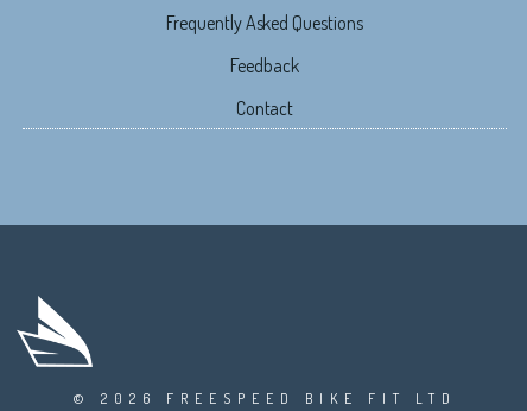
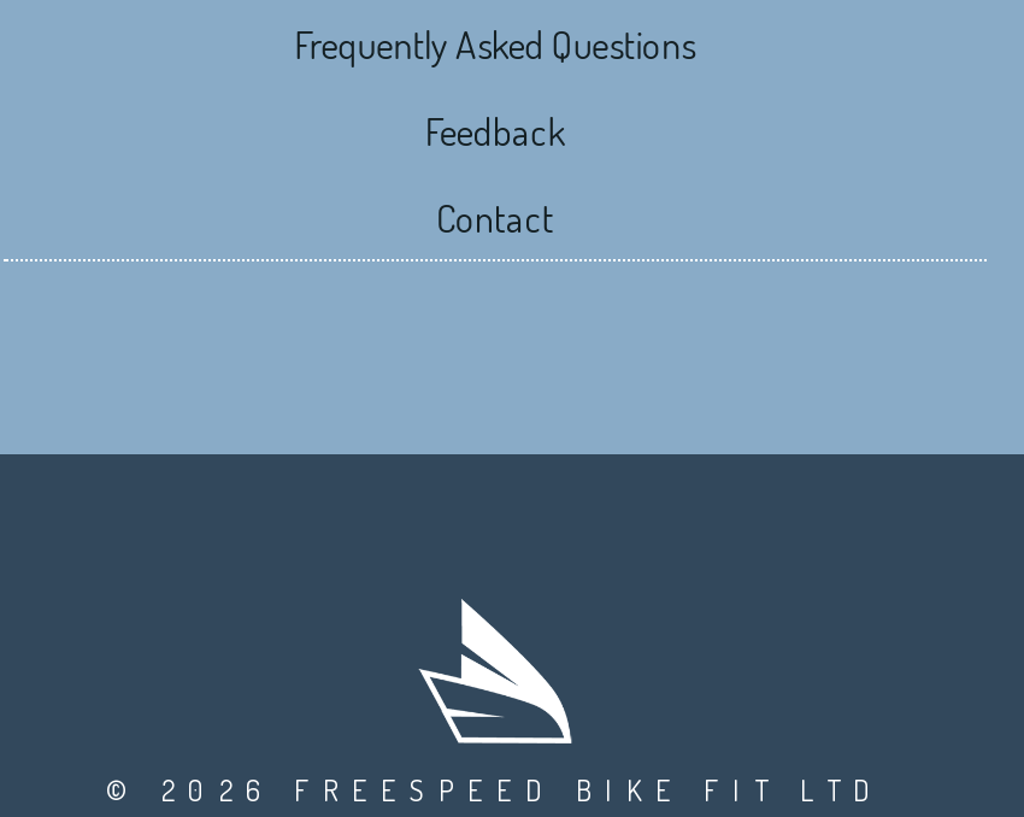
+ [image]

- [image]
